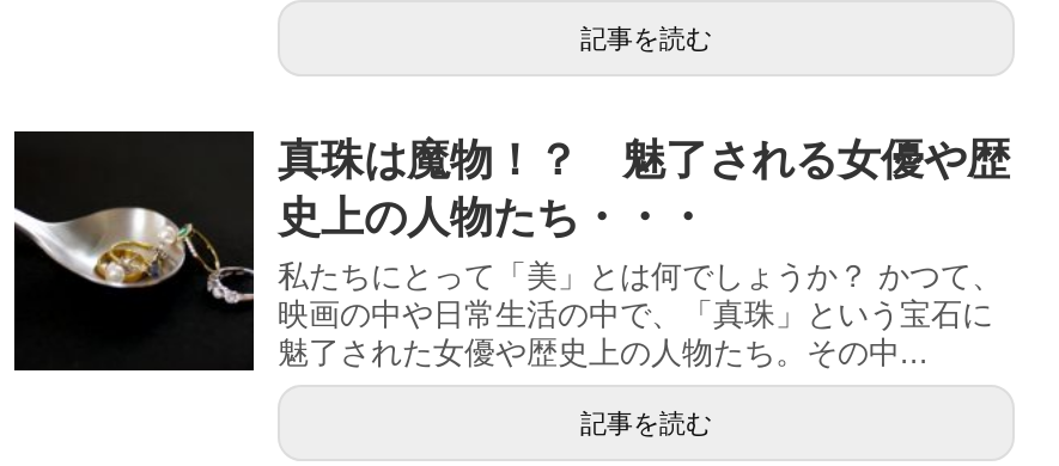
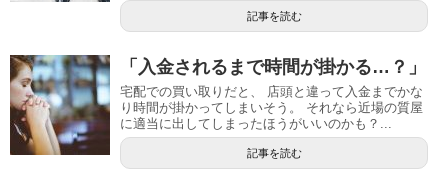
- [image]
- 真珠は魔物！？ 魅了される女優や歴
- 史上の人物たち・・・
- 私たちにとって「美」とは何でしょうか？ かつて、
- 映画の中や日常生活の中で、「真珠」という宝石に
- 魅了された女優や歴史上の人物たち。その中...
+ [image]
+ 「入金されるまで時間が掛かる…？」
+ 宅配での買い取りだと、 店頭と違って入金までかな
+ り時間が掛かってしまいそう。 それなら近場の質屋
+ に適当に出してしまったほうがいいのかも？...
